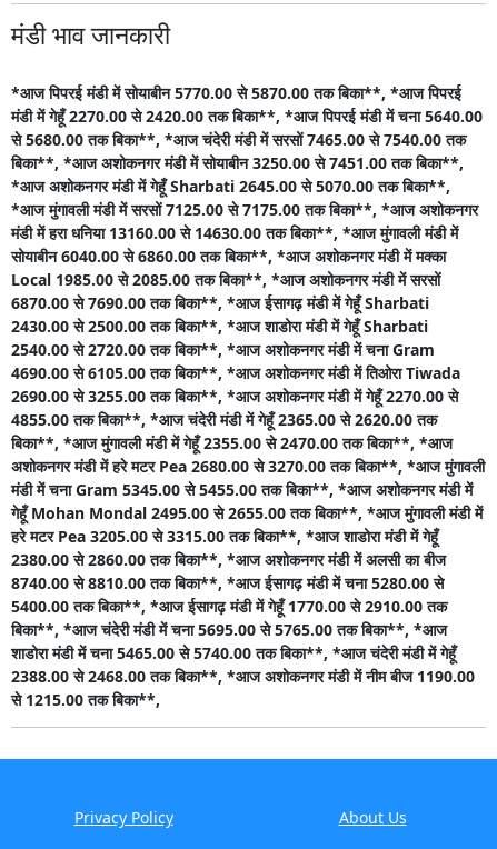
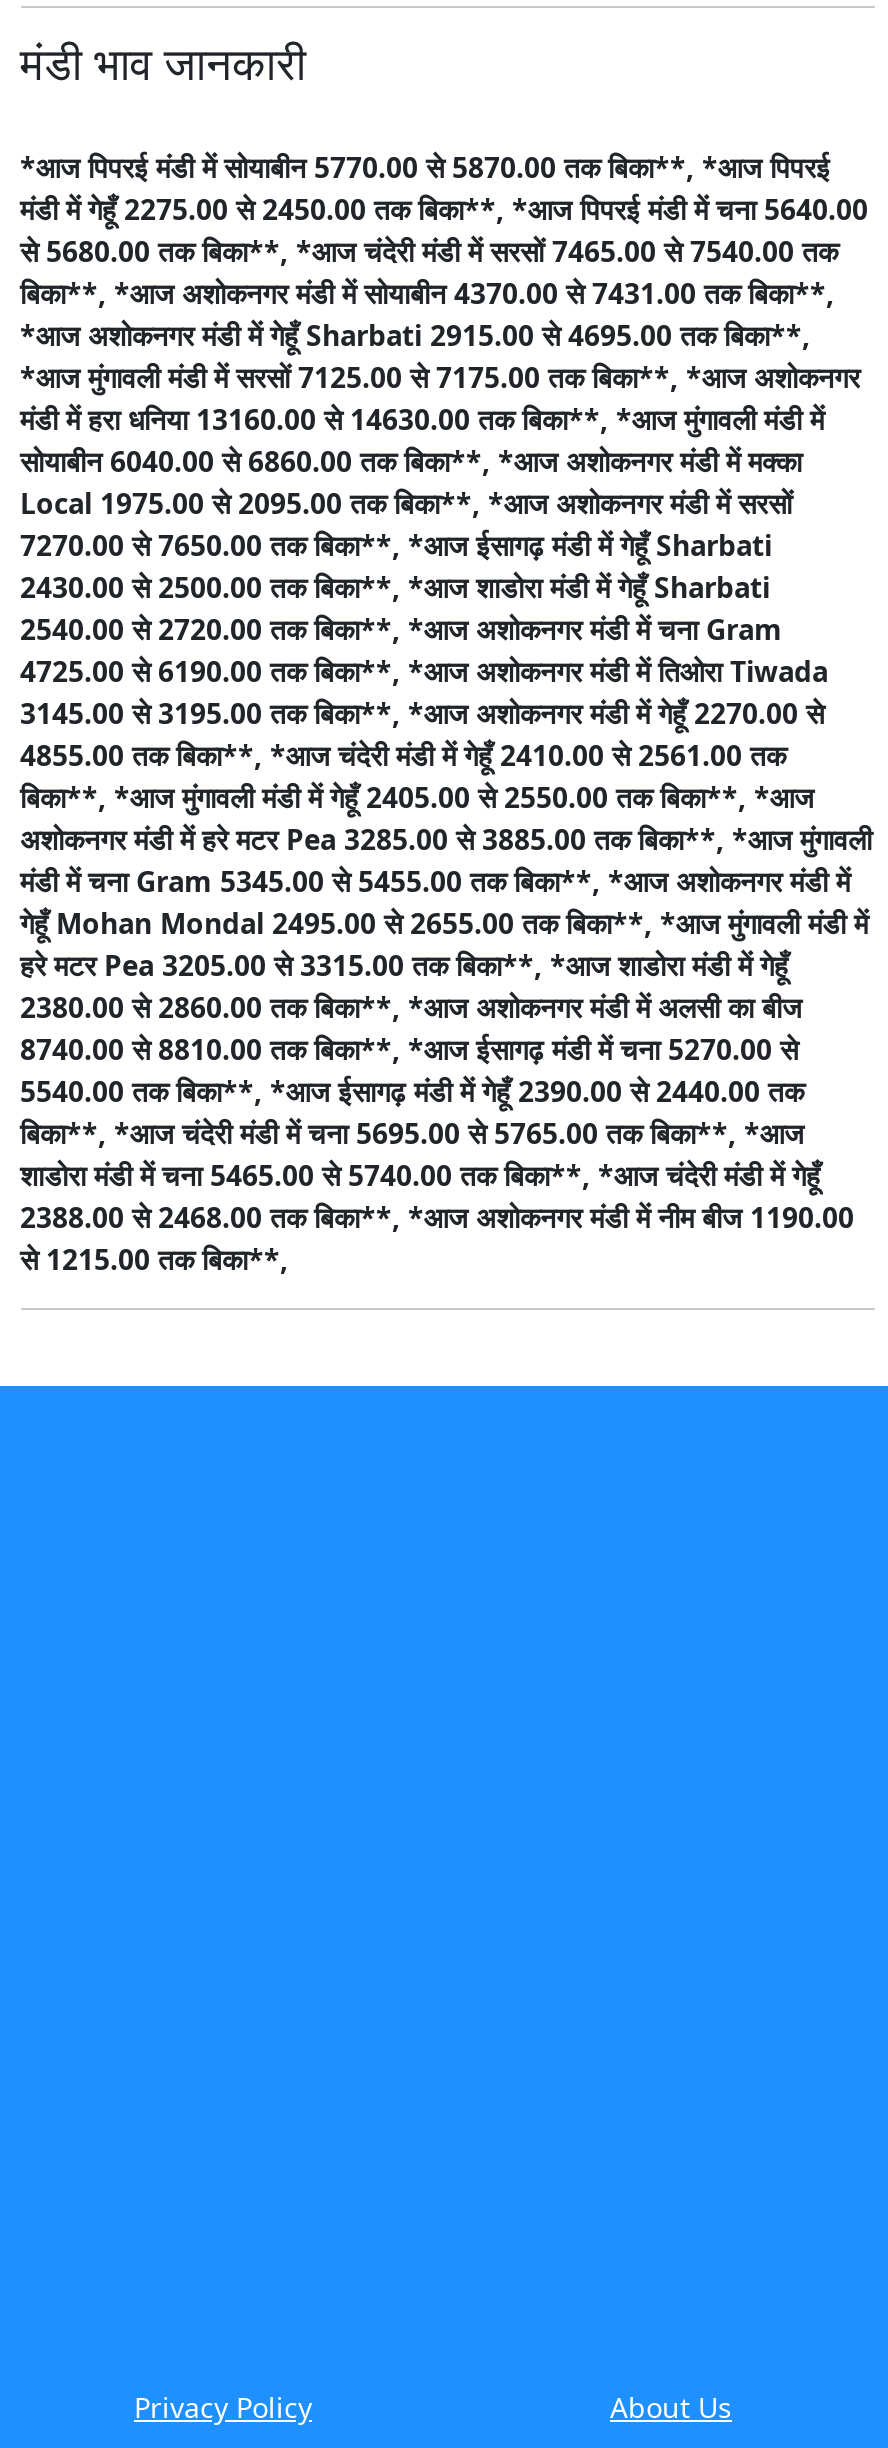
- मंडी में गेहूँ 2270.00 से 2420.00 तक बिका**, *आज पिपरई मंडी में चना 5640.00
+ मंडी में गेहूँ 2275.00 से 2450.00 तक बिका**, *आज पिपरई मंडी में चना 5640.00

- बिका**, *आज अशोकनगर मंडी में सोयाबीन 3250.00 से 7451.00 तक बिका**,
+ बिका**, *आज अशोकनगर मंडी में सोयाबीन 4370.00 से 7431.00 तक बिका**,

- *आज अशोकनगर मंडी में गेहूँ Sharbati 2645.00 से 5070.00 तक बिका**,
+ *आज अशोकनगर मंडी में गेहूँ Sharbati 2915.00 से 4695.00 तक बिका**,

- Local 1985.00 से 2085.00 तक बिका**, *आज अशोकनगर मंडी में सरसों
+ Local 1975.00 से 2095.00 तक बिका**, *आज अशोकनगर मंडी में सरसों

- 6870.00 से 7690.00 तक बिका**, *आज ईसागढ़ मंडी में गेहूँ Sharbati
+ 7270.00 से 7650.00 तक बिका**, *आज ईसागढ़ मंडी में गेहूँ Sharbati

- 4690.00 से 6105.00 तक बिका**, *आज अशोकनगर मंडी में तिओरा Tiwada
+ 4725.00 से 6190.00 तक बिका**, *आज अशोकनगर मंडी में तिओरा Tiwada

- 2690.00 से 3255.00 तक बिका**, *आज अशोकनगर मंडी में गेहूँ 2270.00 से
+ 3145.00 से 3195.00 तक बिका**, *आज अशोकनगर मंडी में गेहूँ 2270.00 से

- 4855.00 तक बिका**, *आज चंदेरी मंडी में गेहूँ 2365.00 से 2620.00 तक
+ 4855.00 तक बिका**, *आज चंदेरी मंडी में गेहूँ 2410.00 से 2561.00 तक

- बिका**, *आज मुंगावली मंडी में गेहूँ 2355.00 से 2470.00 तक बिका**, *आज
+ बिका**, *आज मुंगावली मंडी में गेहूँ 2405.00 से 2550.00 तक बिका**, *आज

- अशोकनगर मंडी में हरे मटर Pea 2680.00 से 3270.00 तक बिका**, *आज मुंगावली
+ अशोकनगर मंडी में हरे मटर Pea 3285.00 से 3885.00 तक बिका**, *आज मुंगावली

- 8740.00 से 8810.00 तक बिका**, *आज ईसागढ़ मंडी में चना 5280.00 से
+ 8740.00 से 8810.00 तक बिका**, *आज ईसागढ़ मंडी में चना 5270.00 से

- 5400.00 तक बिका**, *आज ईसागढ़ मंडी में गेहूँ 1770.00 से 2910.00 तक
+ 5540.00 तक बिका**, *आज ईसागढ़ मंडी में गेहूँ 2390.00 से 2440.00 तक
